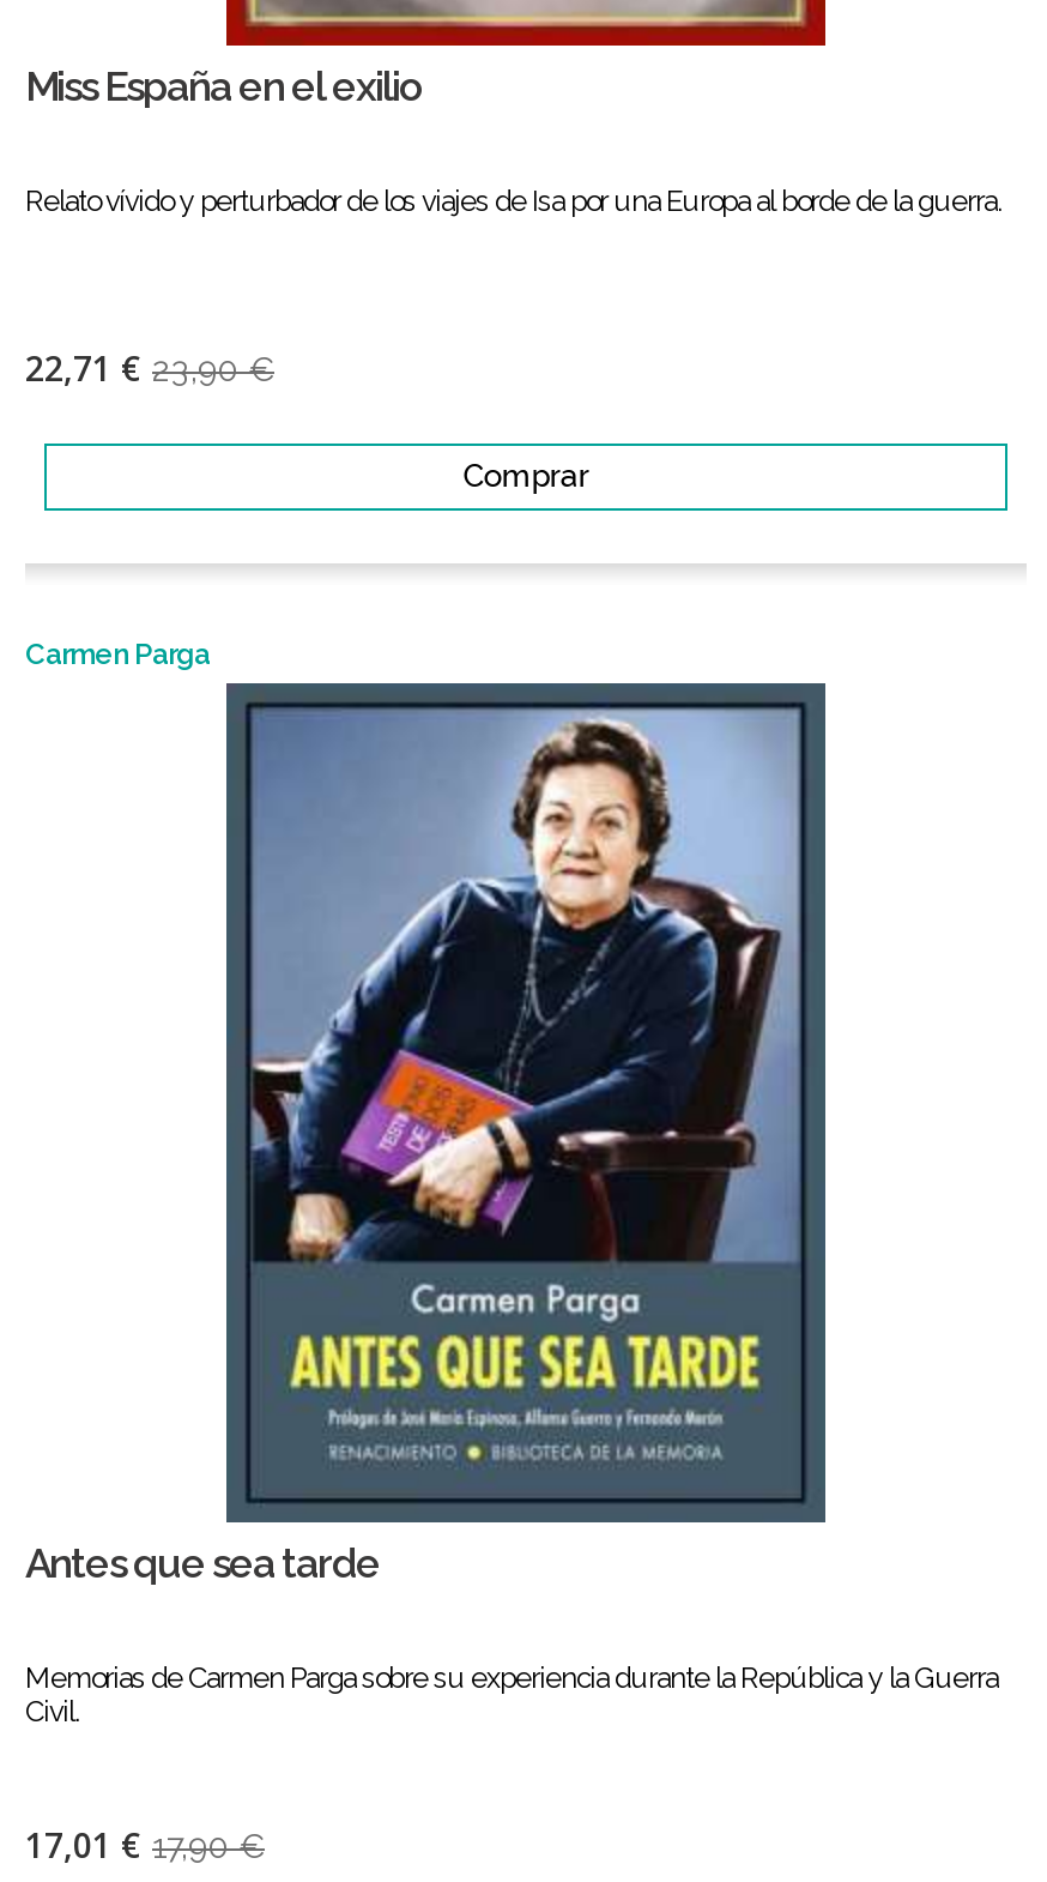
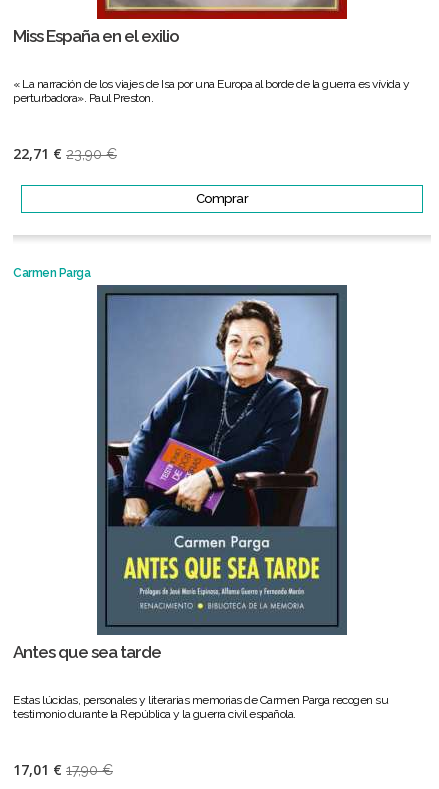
- Relato vívido y perturbador de los viajes de Isa por una Europa al borde de la guerra.
+ « La narración de los viajes de Isa por una Europa al borde de la guerra es vívida y
+ perturbadora». Paul Preston.

- Memorias de Carmen Parga sobre su experiencia durante la República y la Guerra
- Civil.
+ Estas lúcidas, personales y literarias memorias de Carmen Parga recogen su
+ testimonio durante la República y la guerra civil española.
